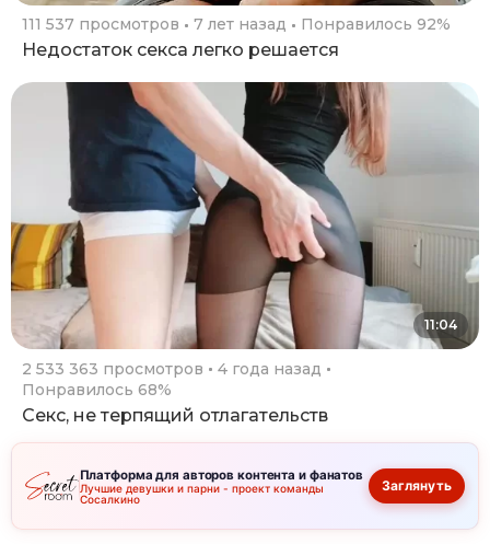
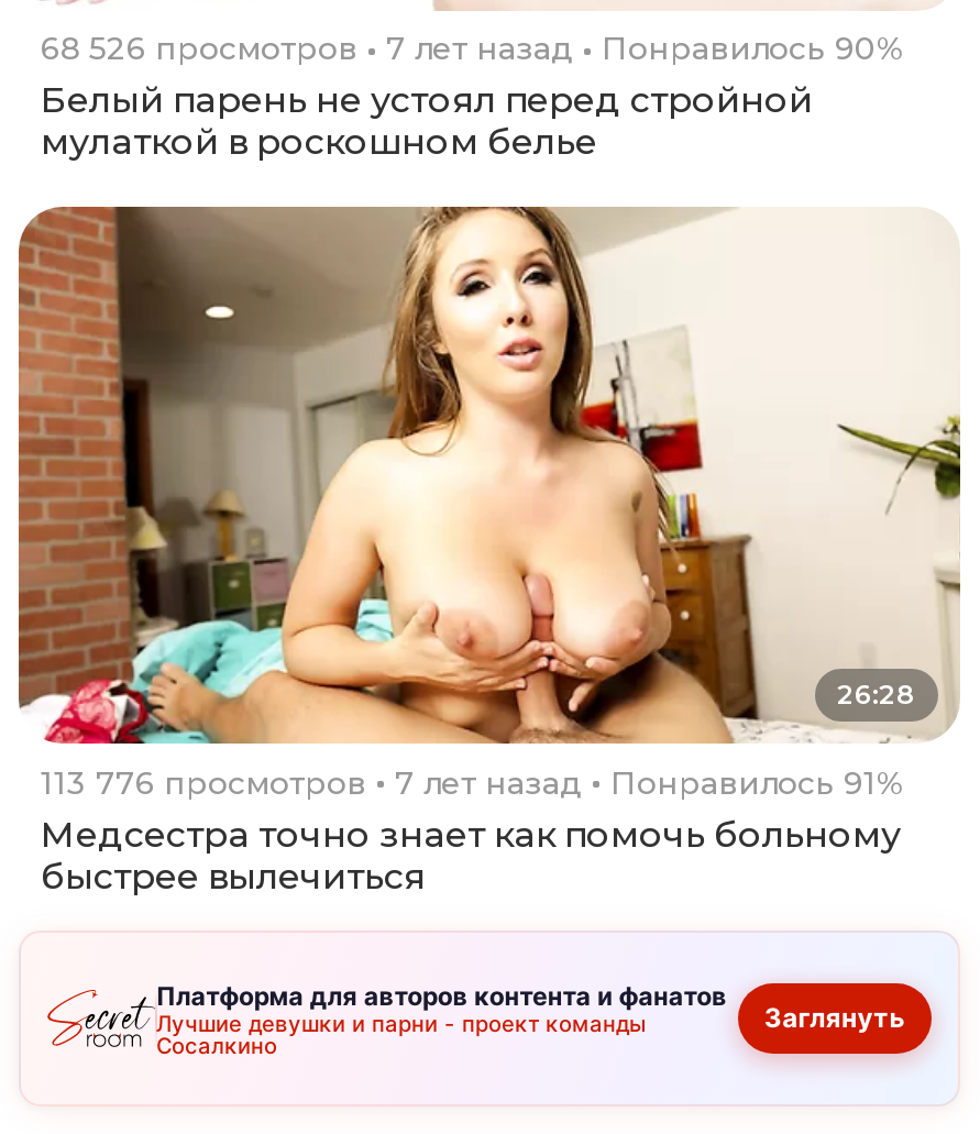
- 111 537 просмотров
+ 68 526 просмотров

- Понравилось 92%
- Недостаток секса легко решается
+ Понравилось 90%
+ Белый парень не устоял перед стройной
+ мулаткой в роскошном белье

- [image]
- 11:04
+ [image]
+ 26:28

- 2 533 363 просмотров
- 4 года назад
- Понравилось 68%
- Секс, не терпящий отлагательств
+ 113 776 просмотров
+ 7 лет назад
+ Понравилось 91%
+ Медсестра точно знает как помочь больному
+ быстрее вылечиться
